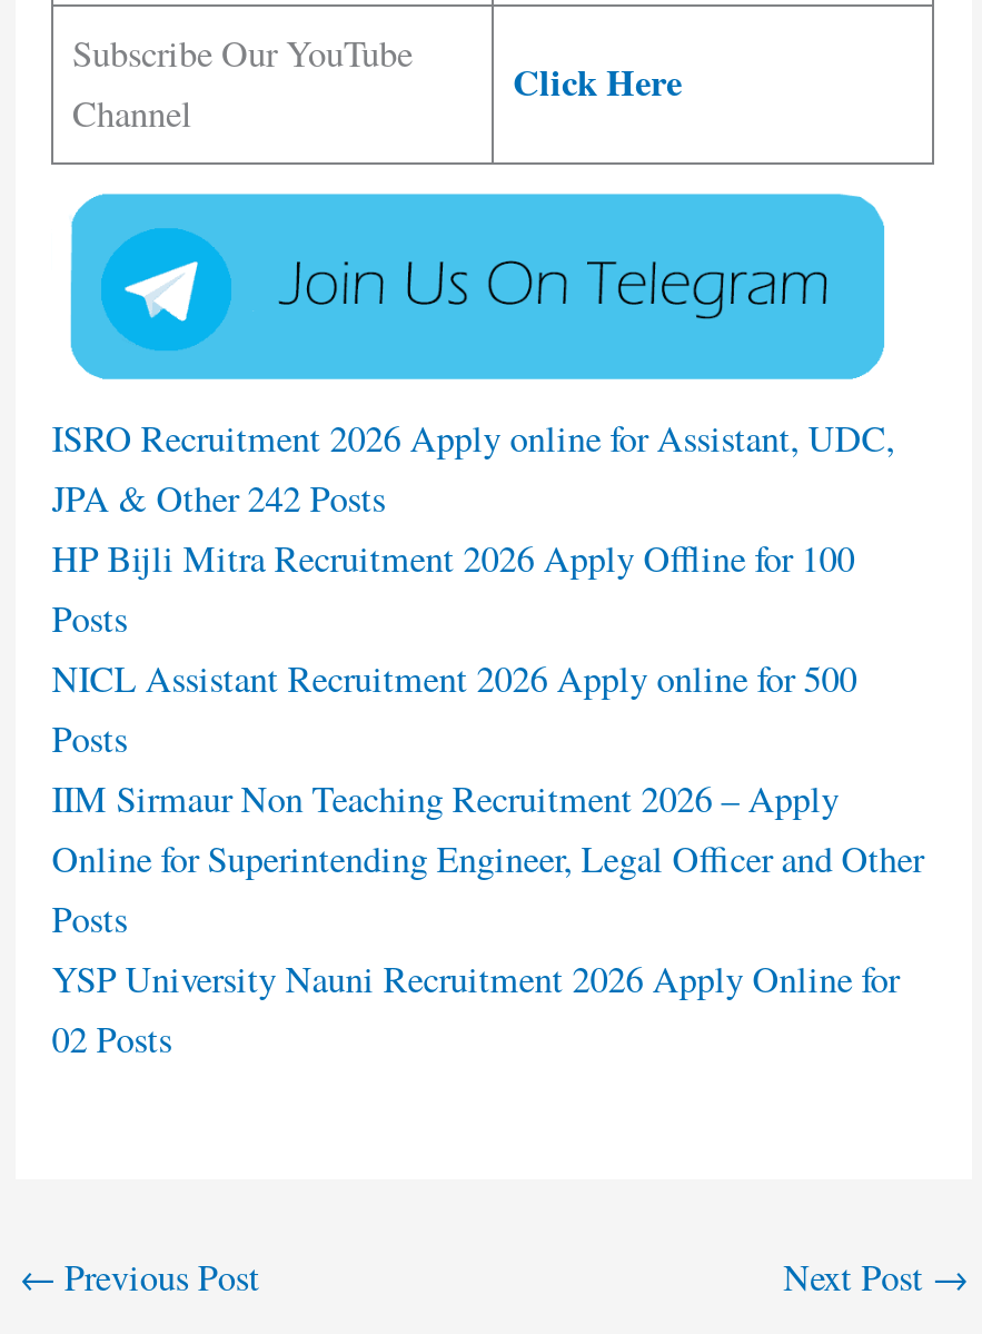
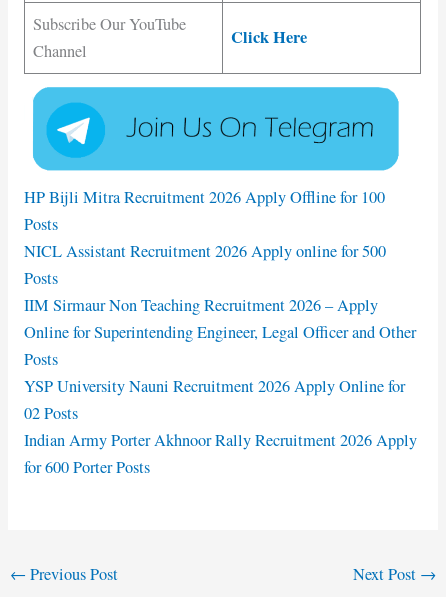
- ISRO Recruitment 2026 Apply online for Assistant, UDC,
- JPA & Other 242 Posts

moved up: HP Bijli Mitra Recruitment 2026 Apply Offline for 100 | Posts | NICL Assistant Recruitment 2026 Apply online for 500 | ... | YSP University Nauni Recruitment 2026 Apply Online for | 02 Posts

+ Indian Army Porter Akhnoor Rally Recruitment 2026 Apply
+ for 600 Porter Posts
